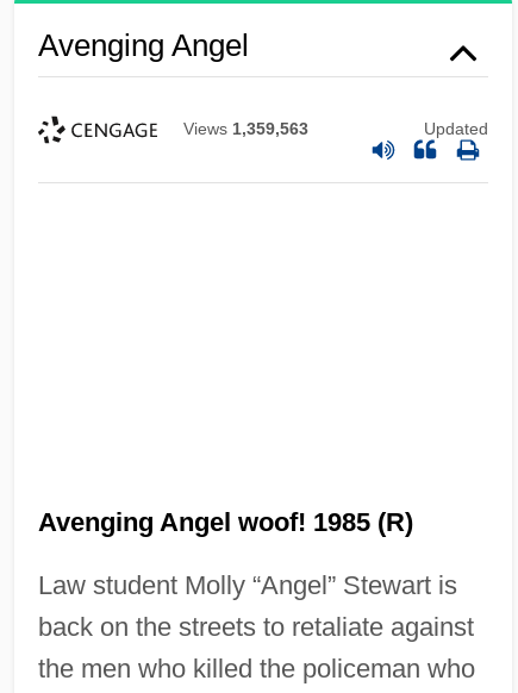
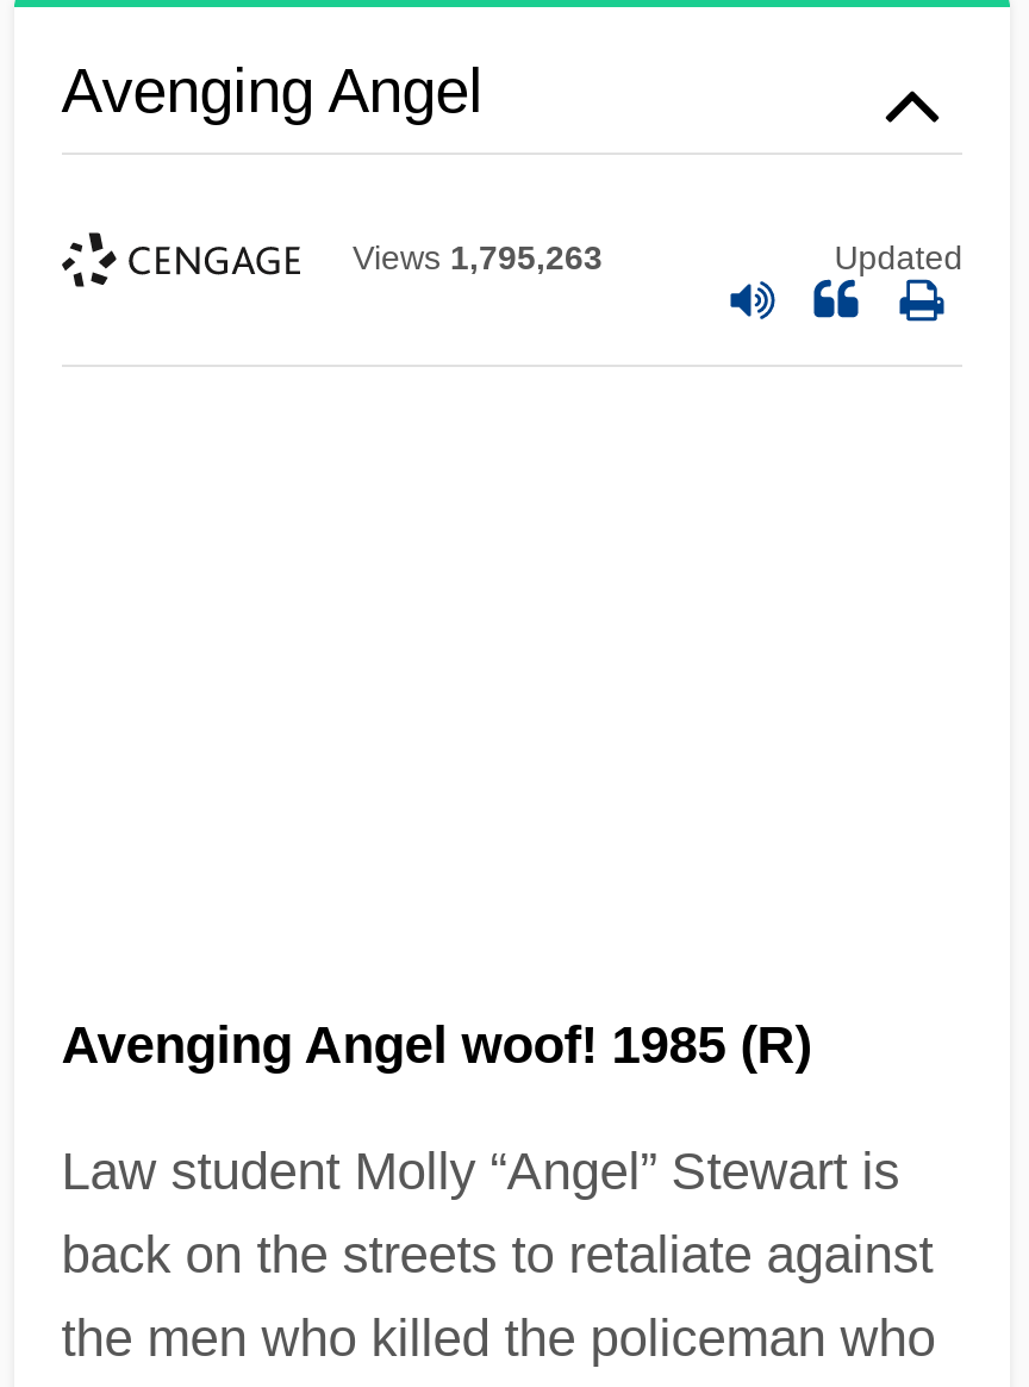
- Views 1,359,563
+ Views 1,795,263
